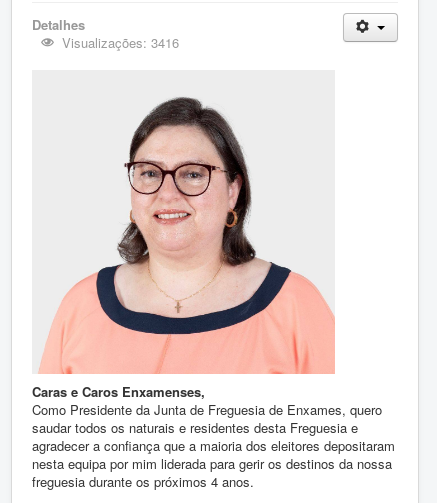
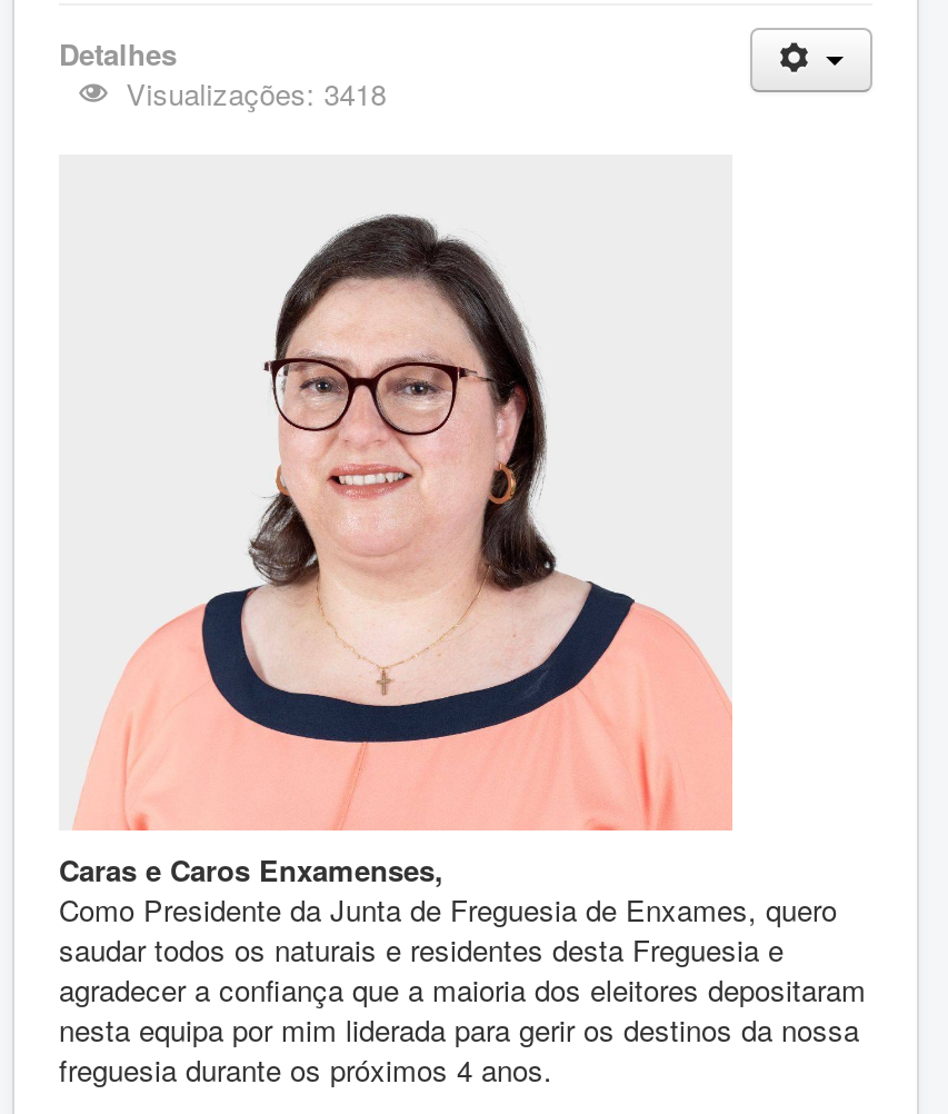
- Visualizações: 3416
+ Visualizações: 3418
